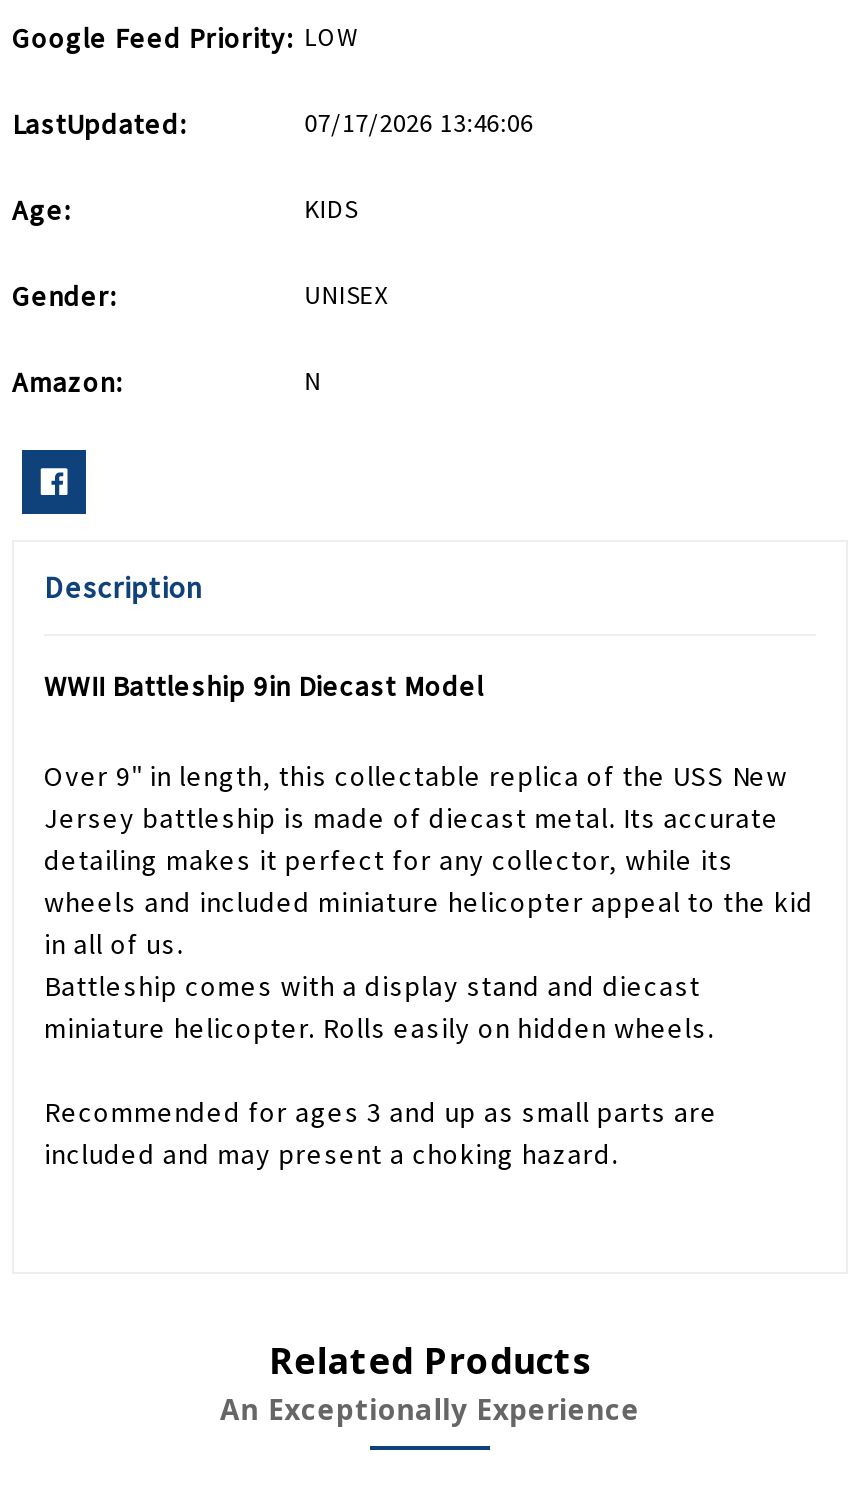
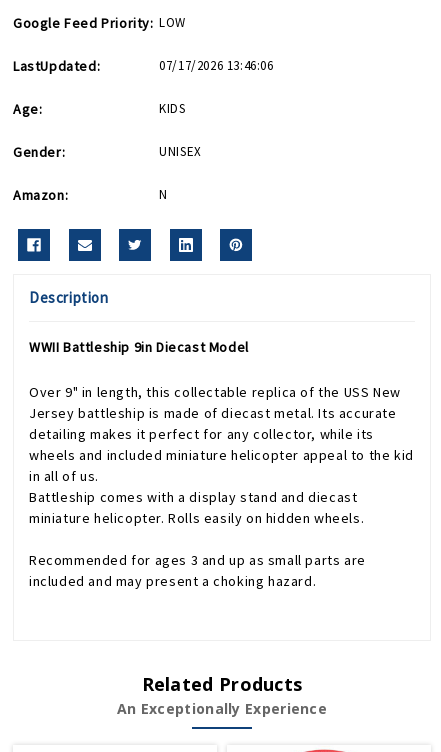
+ [image]

+ [image]

+ [image]

+ [image]
